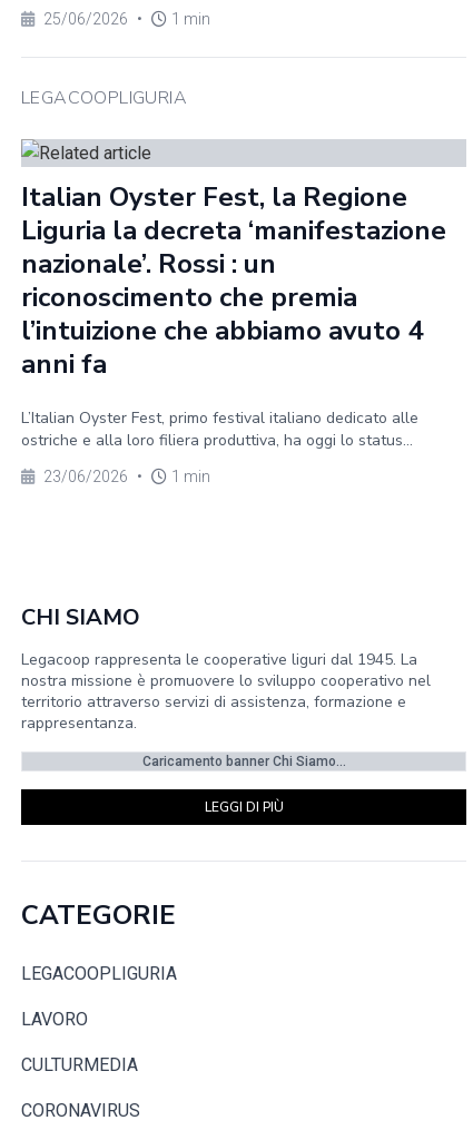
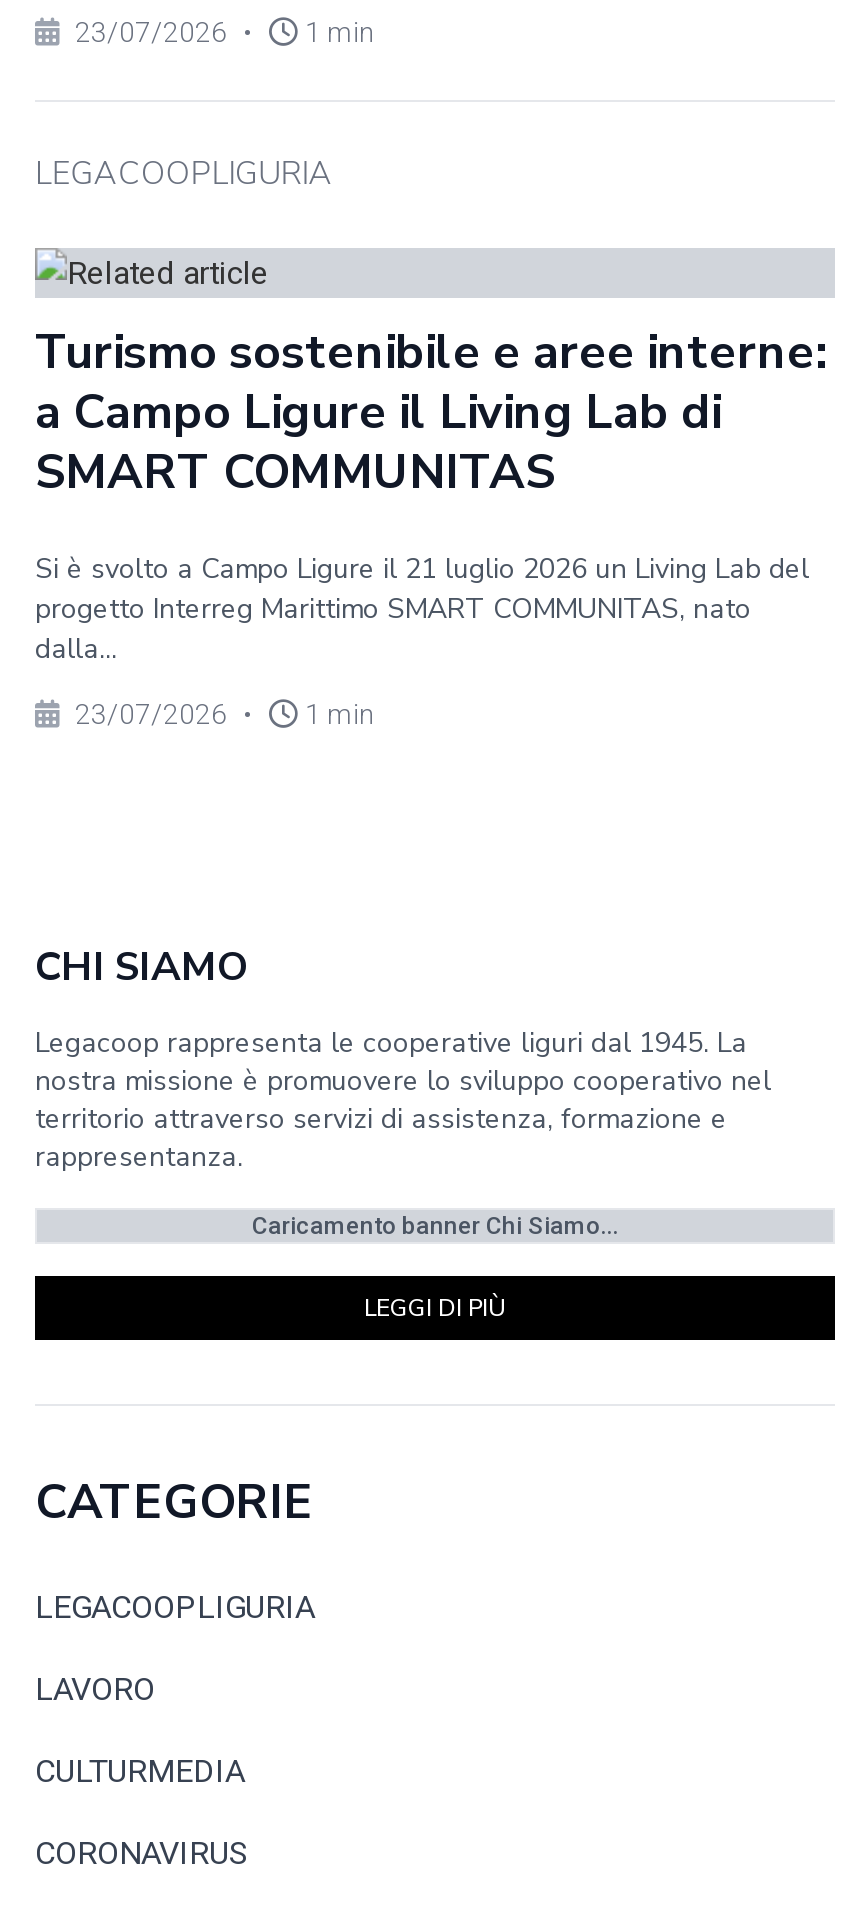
- 25/06/2026 • 1 min
+ 23/07/2026 • 1 min

- Italian Oyster Fest, la Regione
- Liguria la decreta ‘manifestazione
- nazionale’. Rossi : un
- riconoscimento che premia
- l’intuizione che abbiamo avuto 4
- anni fa
+ Turismo sostenibile e aree interne:
+ a Campo Ligure il Living Lab di
+ SMART COMMUNITAS

- L’Italian Oyster Fest, primo festival italiano dedicato alle
- ostriche e alla loro filiera produttiva, ha oggi lo status...
+ Si è svolto a Campo Ligure il 21 luglio 2026 un Living Lab del
+ progetto Interreg Marittimo SMART COMMUNITAS, nato
+ dalla...

- 23/06/2026 • 1 min
+ 23/07/2026 • 1 min
